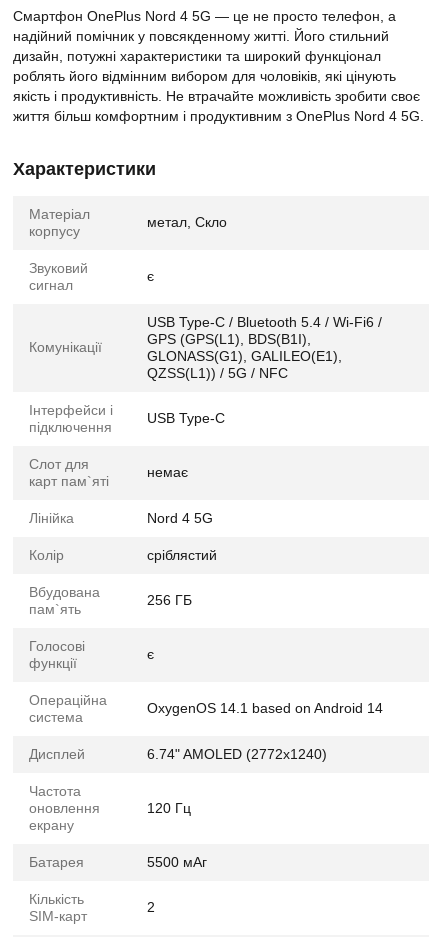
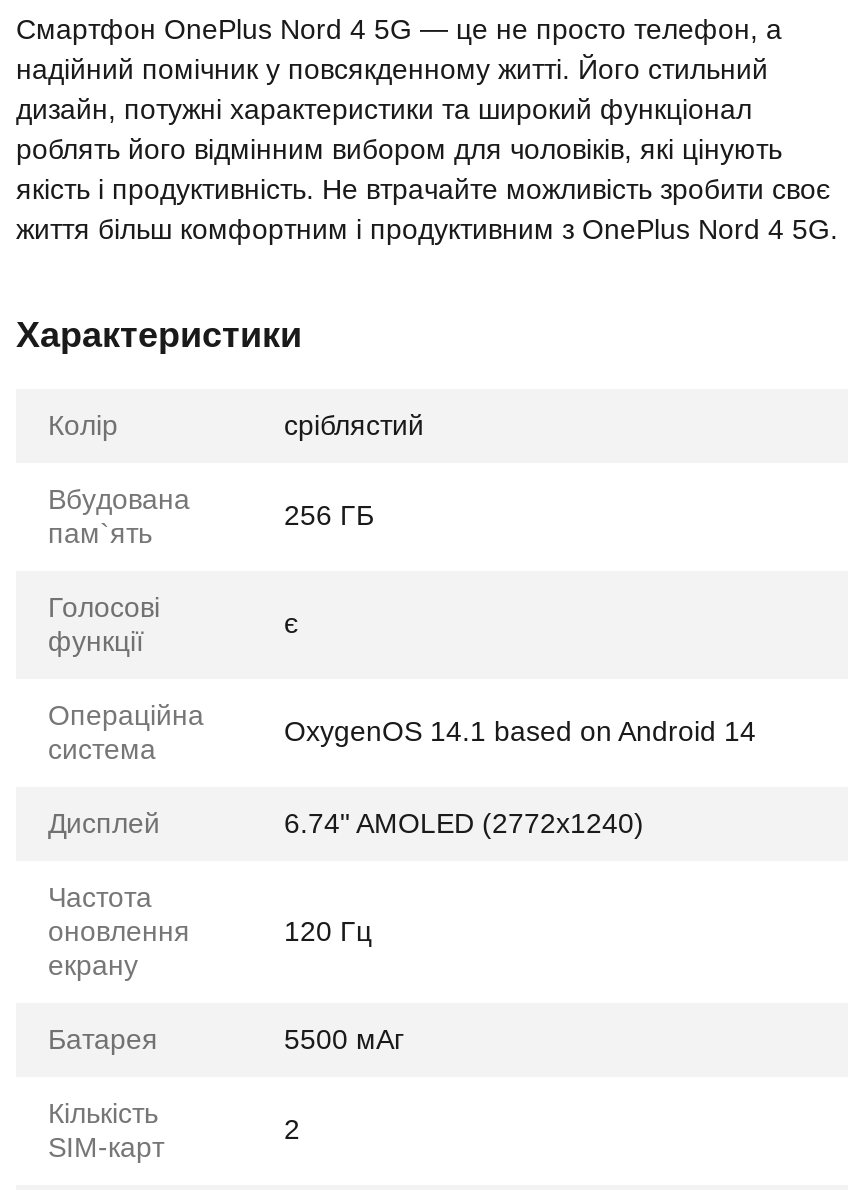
- Матеріал
- корпусу

- метал, Скло
- Звуковий
- сигнал

- є

- USB Type-C / Bluetooth 5.4 / Wi-Fi6 /
- GPS (GPS(L1), BDS(B1I),
- GLONASS(G1), GALILEO(E1),
- QZSS(L1)) / 5G / NFC
- Інтерфейси і
- підключення

- Комунікації

- USB Type-C
- Слот для
- карт пам`яті

- немає
- Лінійка
- Nord 4 5G
